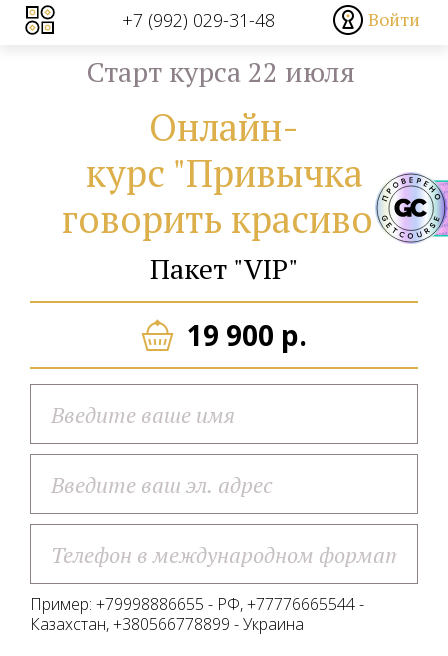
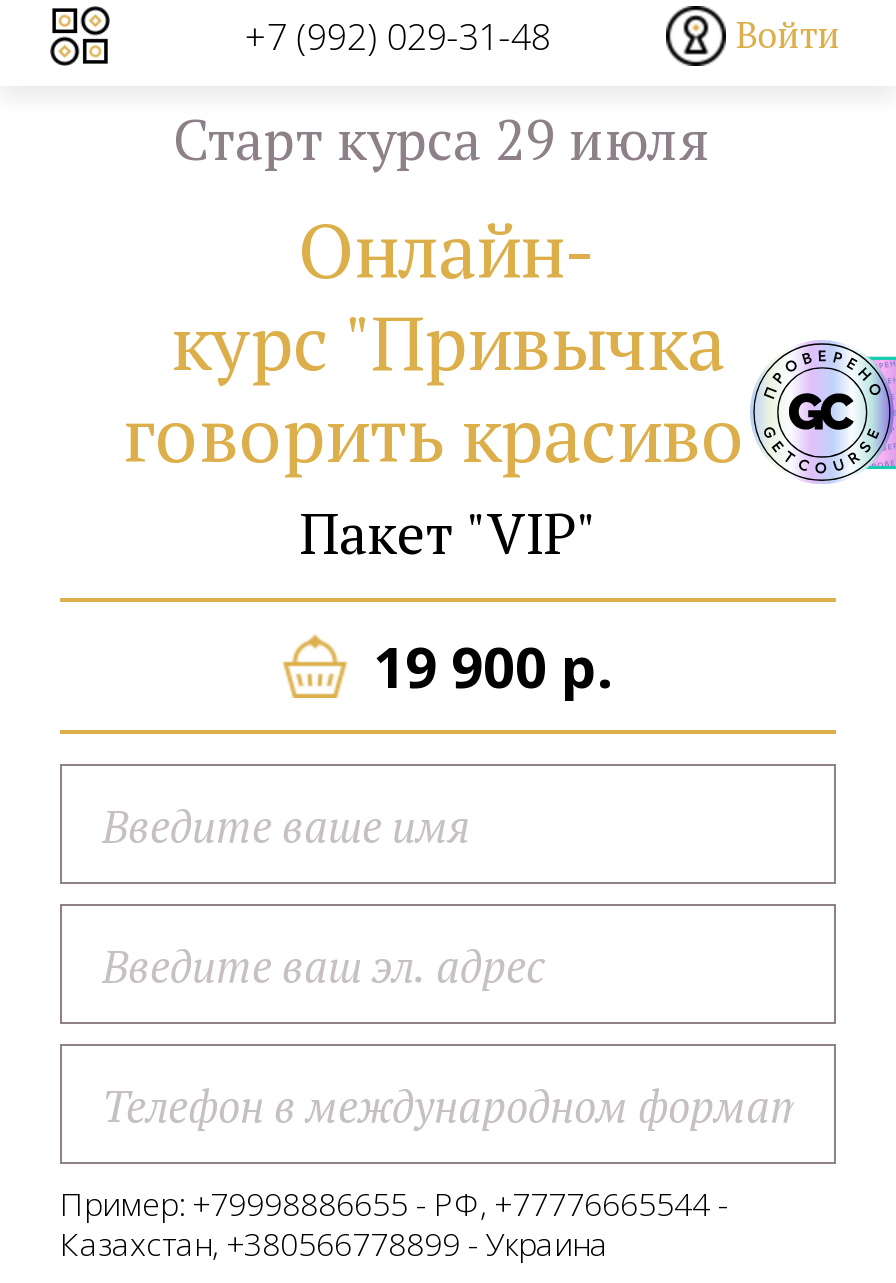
- Старт курса 22 июля
+ Старт курса 29 июля
